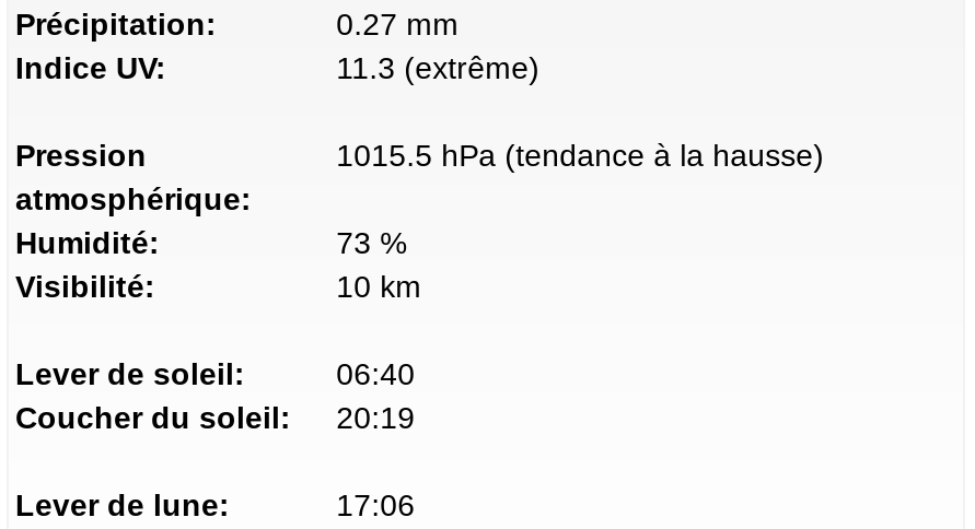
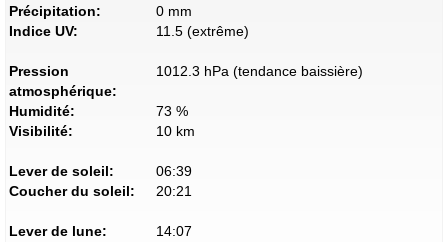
- 0.27 mm
+ 0 mm

- 11.3 (extrême)
+ 11.5 (extrême)

- 1015.5 hPa (tendance à la hausse)
+ 1012.3 hPa (tendance baissière)

- 06:40
+ 06:39

- Coucher du soleil: 20:19
+ Coucher du soleil: 20:21

- 17:06
+ 14:07
